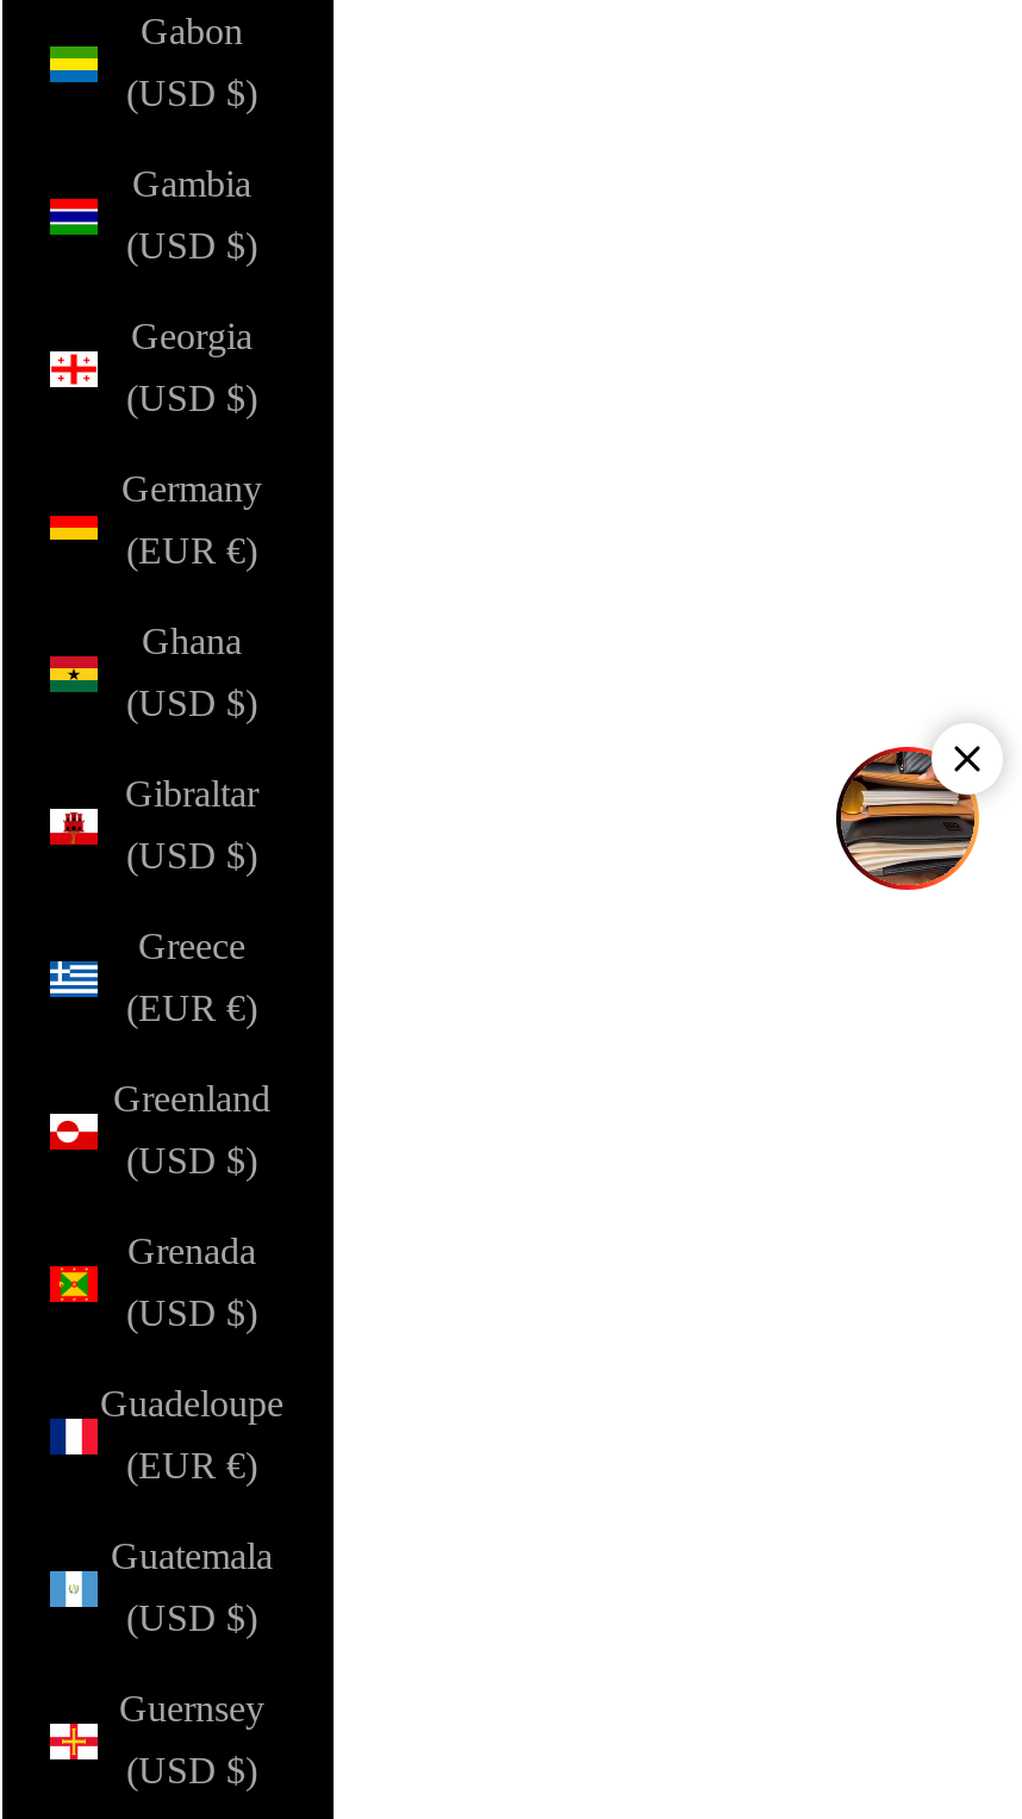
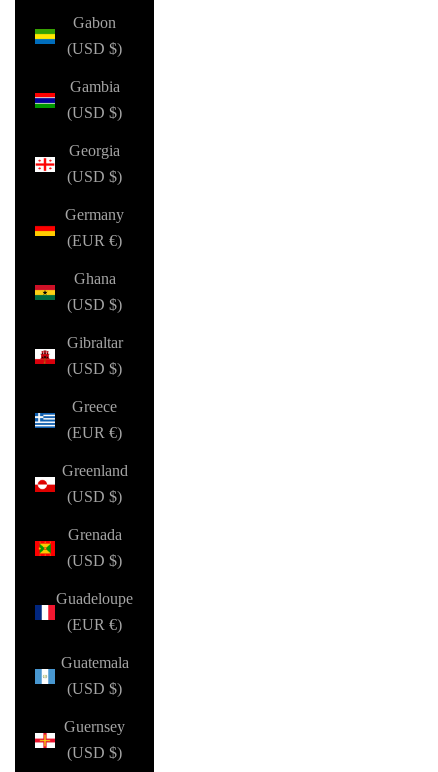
- [image]
